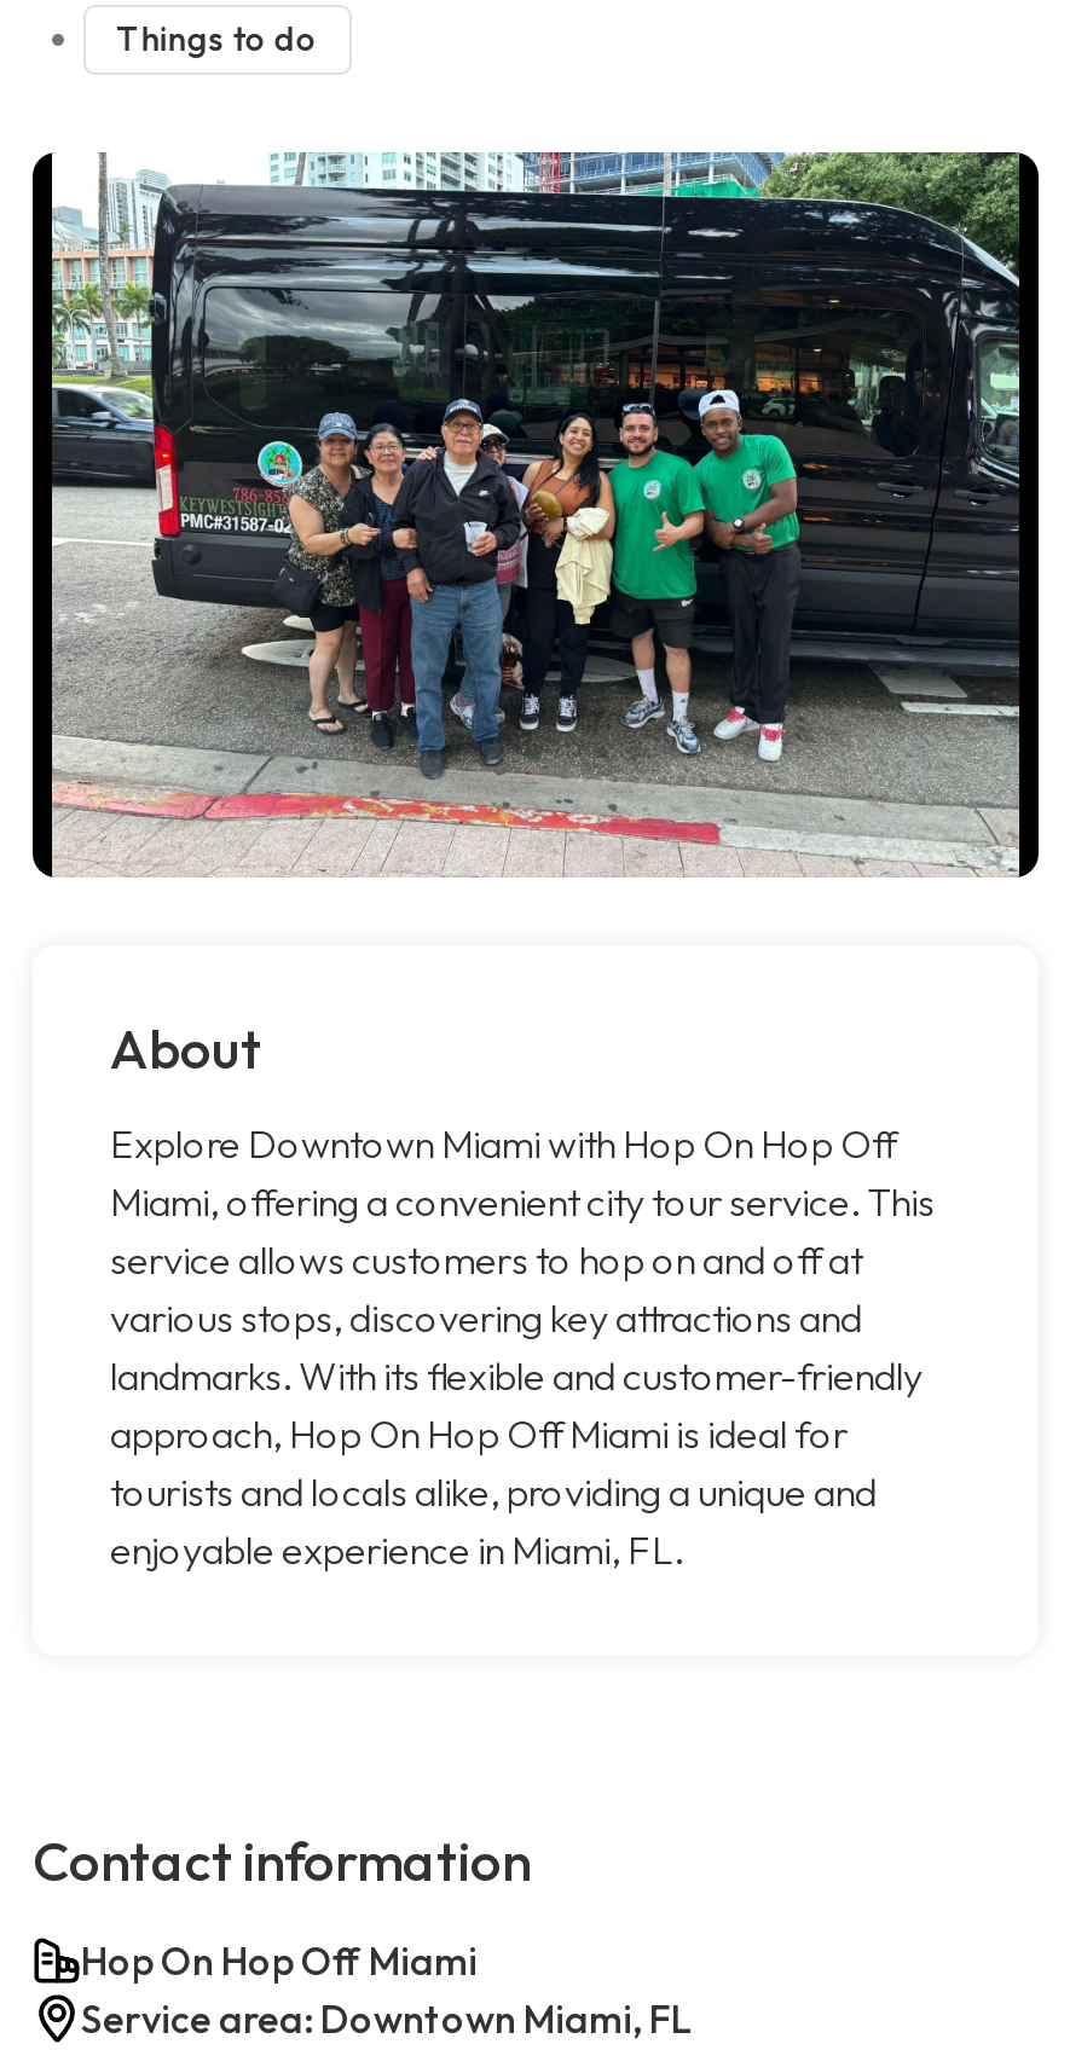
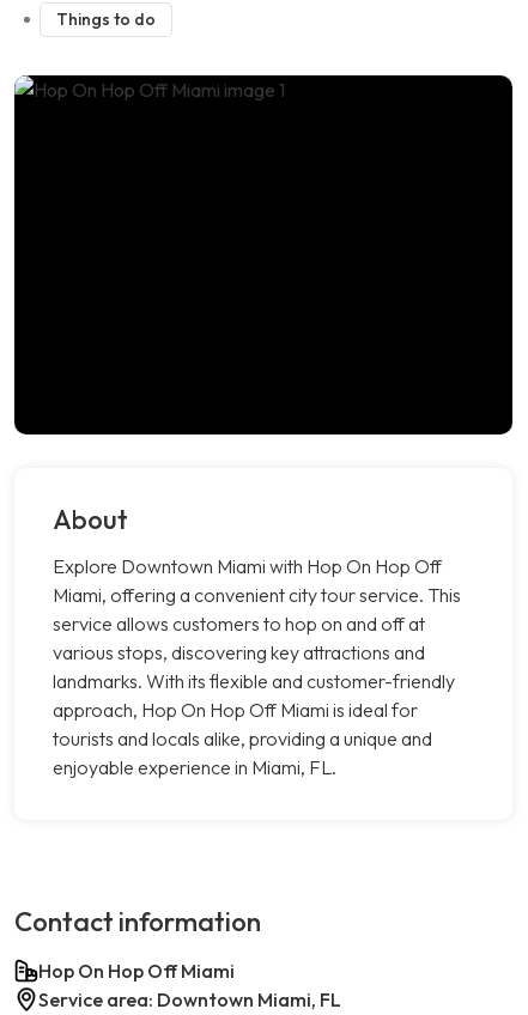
- [image]
